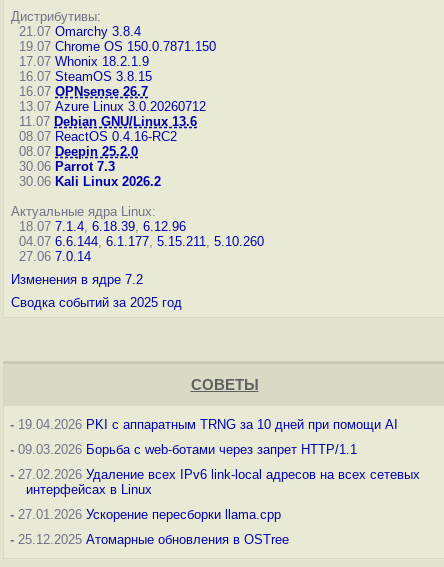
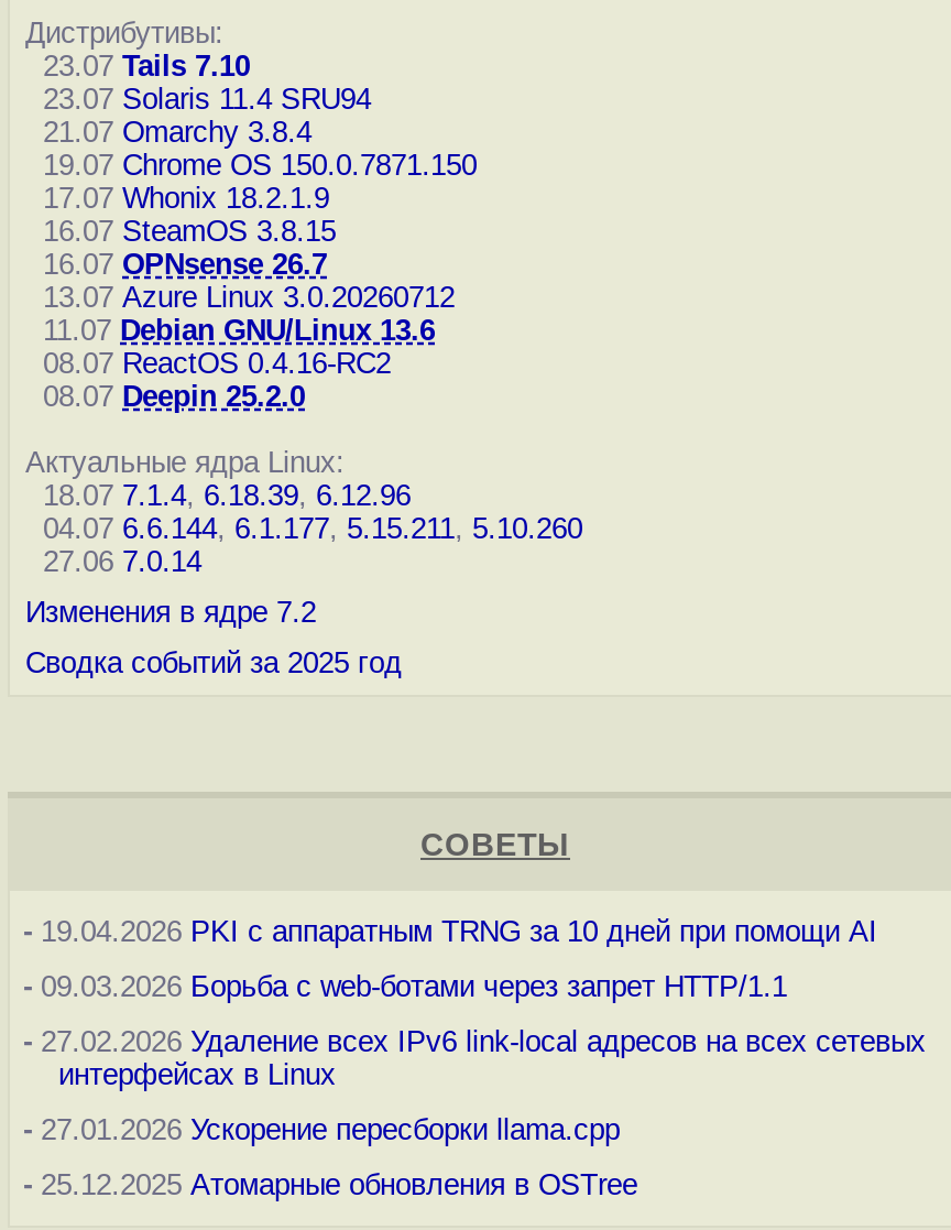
+ 23.07 Tails 7.10
+ 23.07 Solaris 11.4 SRU94

moved down: 21.07 Omarchy 3.8.4 | 19.07 Chrome OS 150.0.7871.150 | 17.07 Whonix 18.2.1.9 | ... | 08.07 ReactOS 0.4.16-RC2 | 08.07 Deepin 25.2.0

- 30.06 Parrot 7.3
- 30.06 Kali Linux 2026.2
